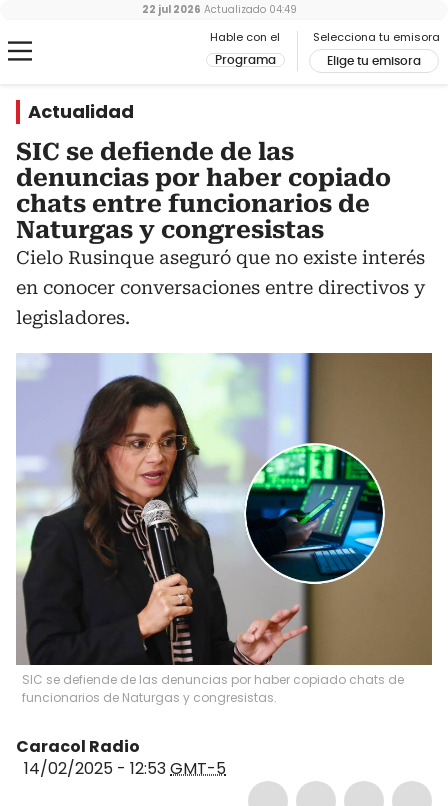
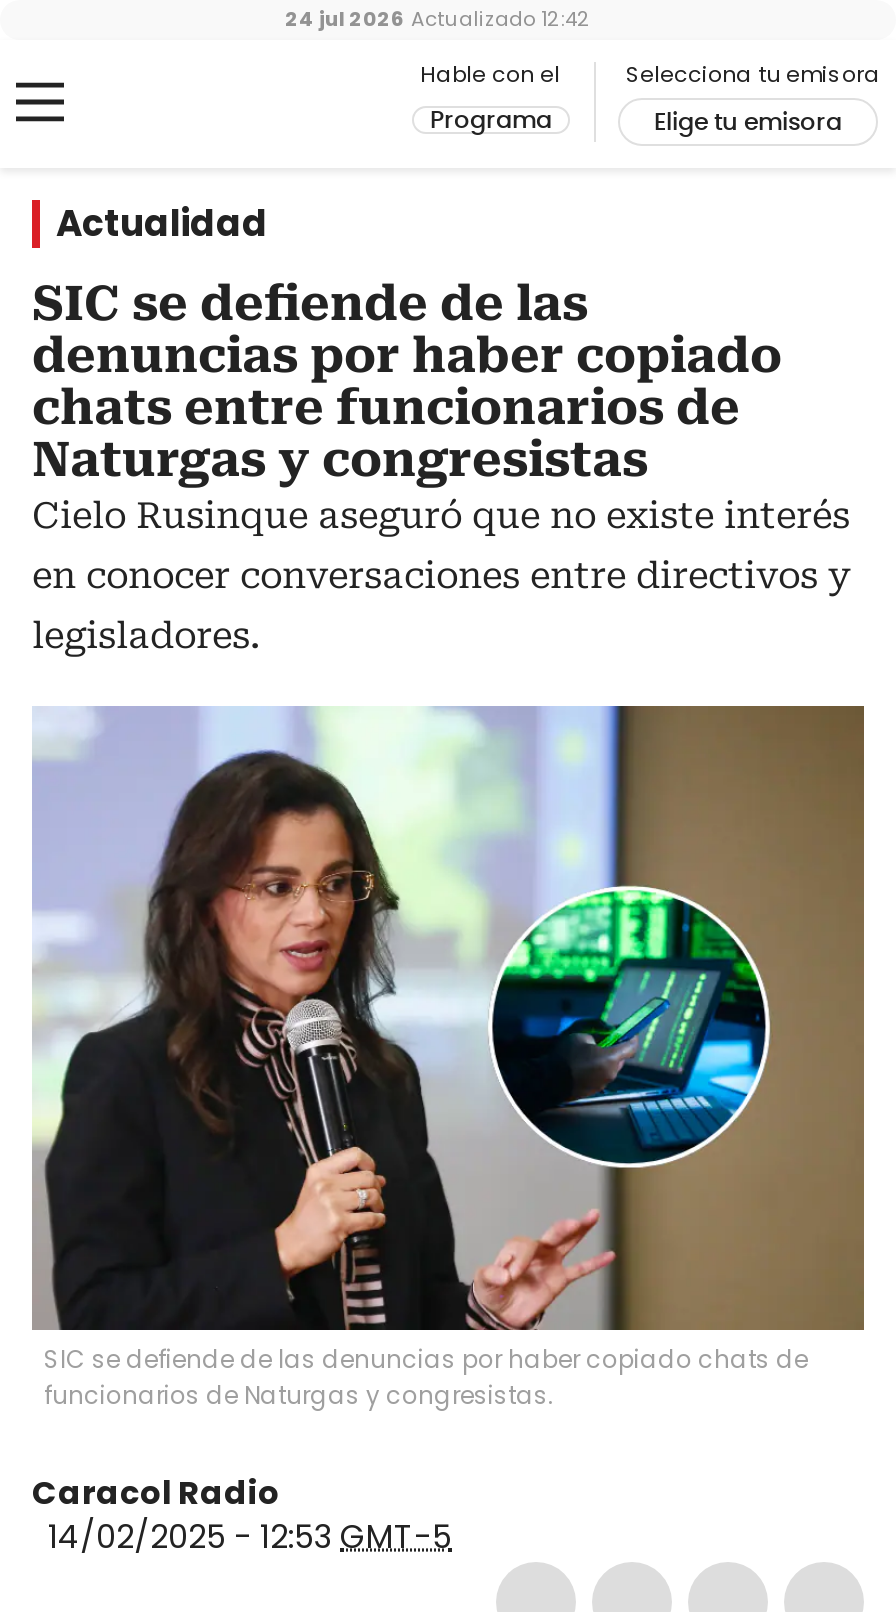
- 22 jul 2026 Actualizado 04:49
+ 24 jul 2026 Actualizado 12:42
